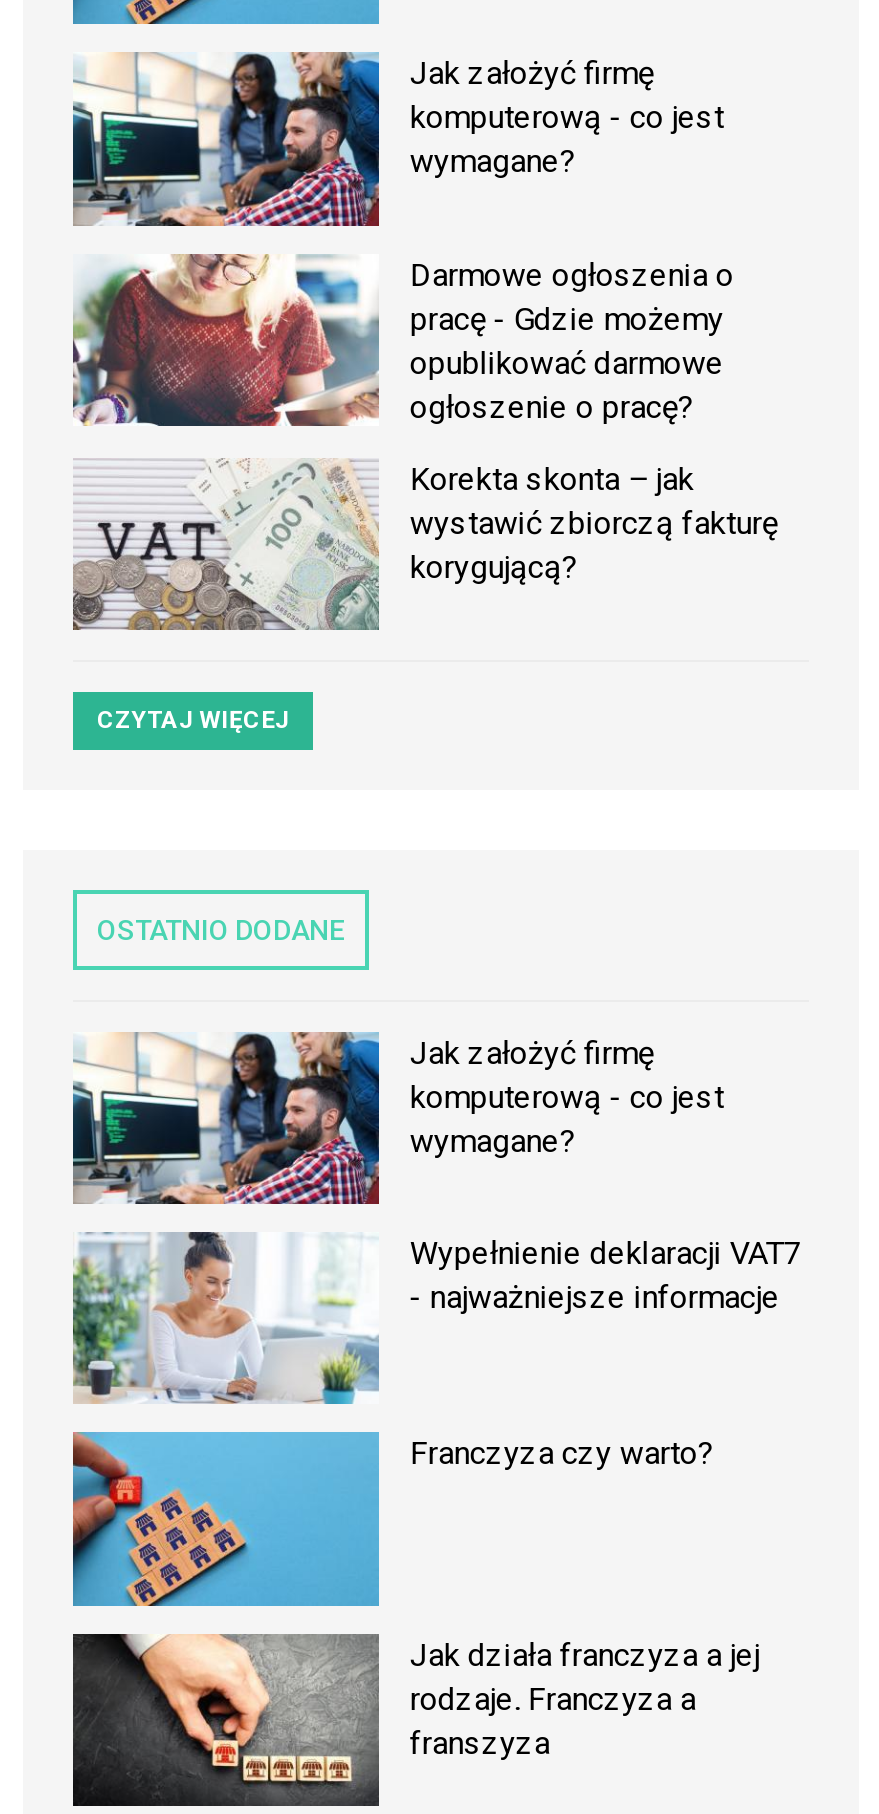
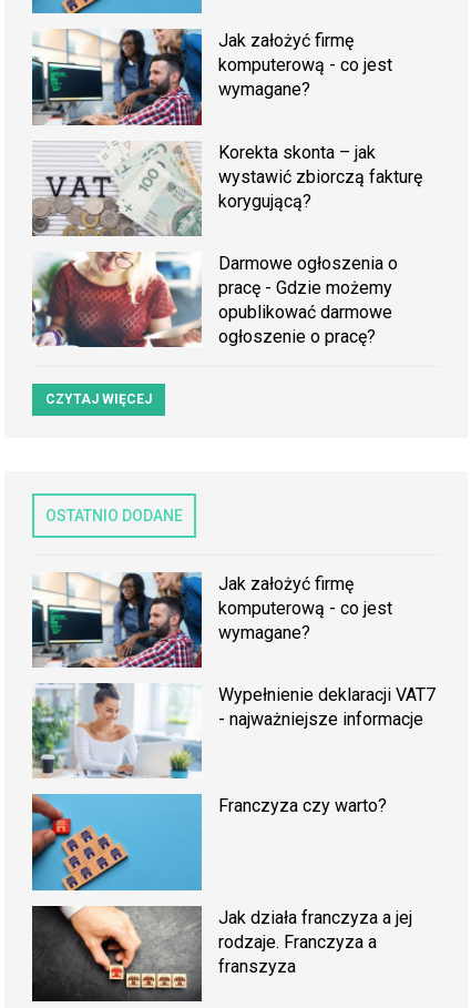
moved down: [image] | Darmowe ogłoszenia o | pracę - Gdzie możemy | opublikować darmowe | ogłoszenie o pracę?

moved up: [image] | Korekta skonta – jak | wystawić zbiorczą fakturę | korygującą?
